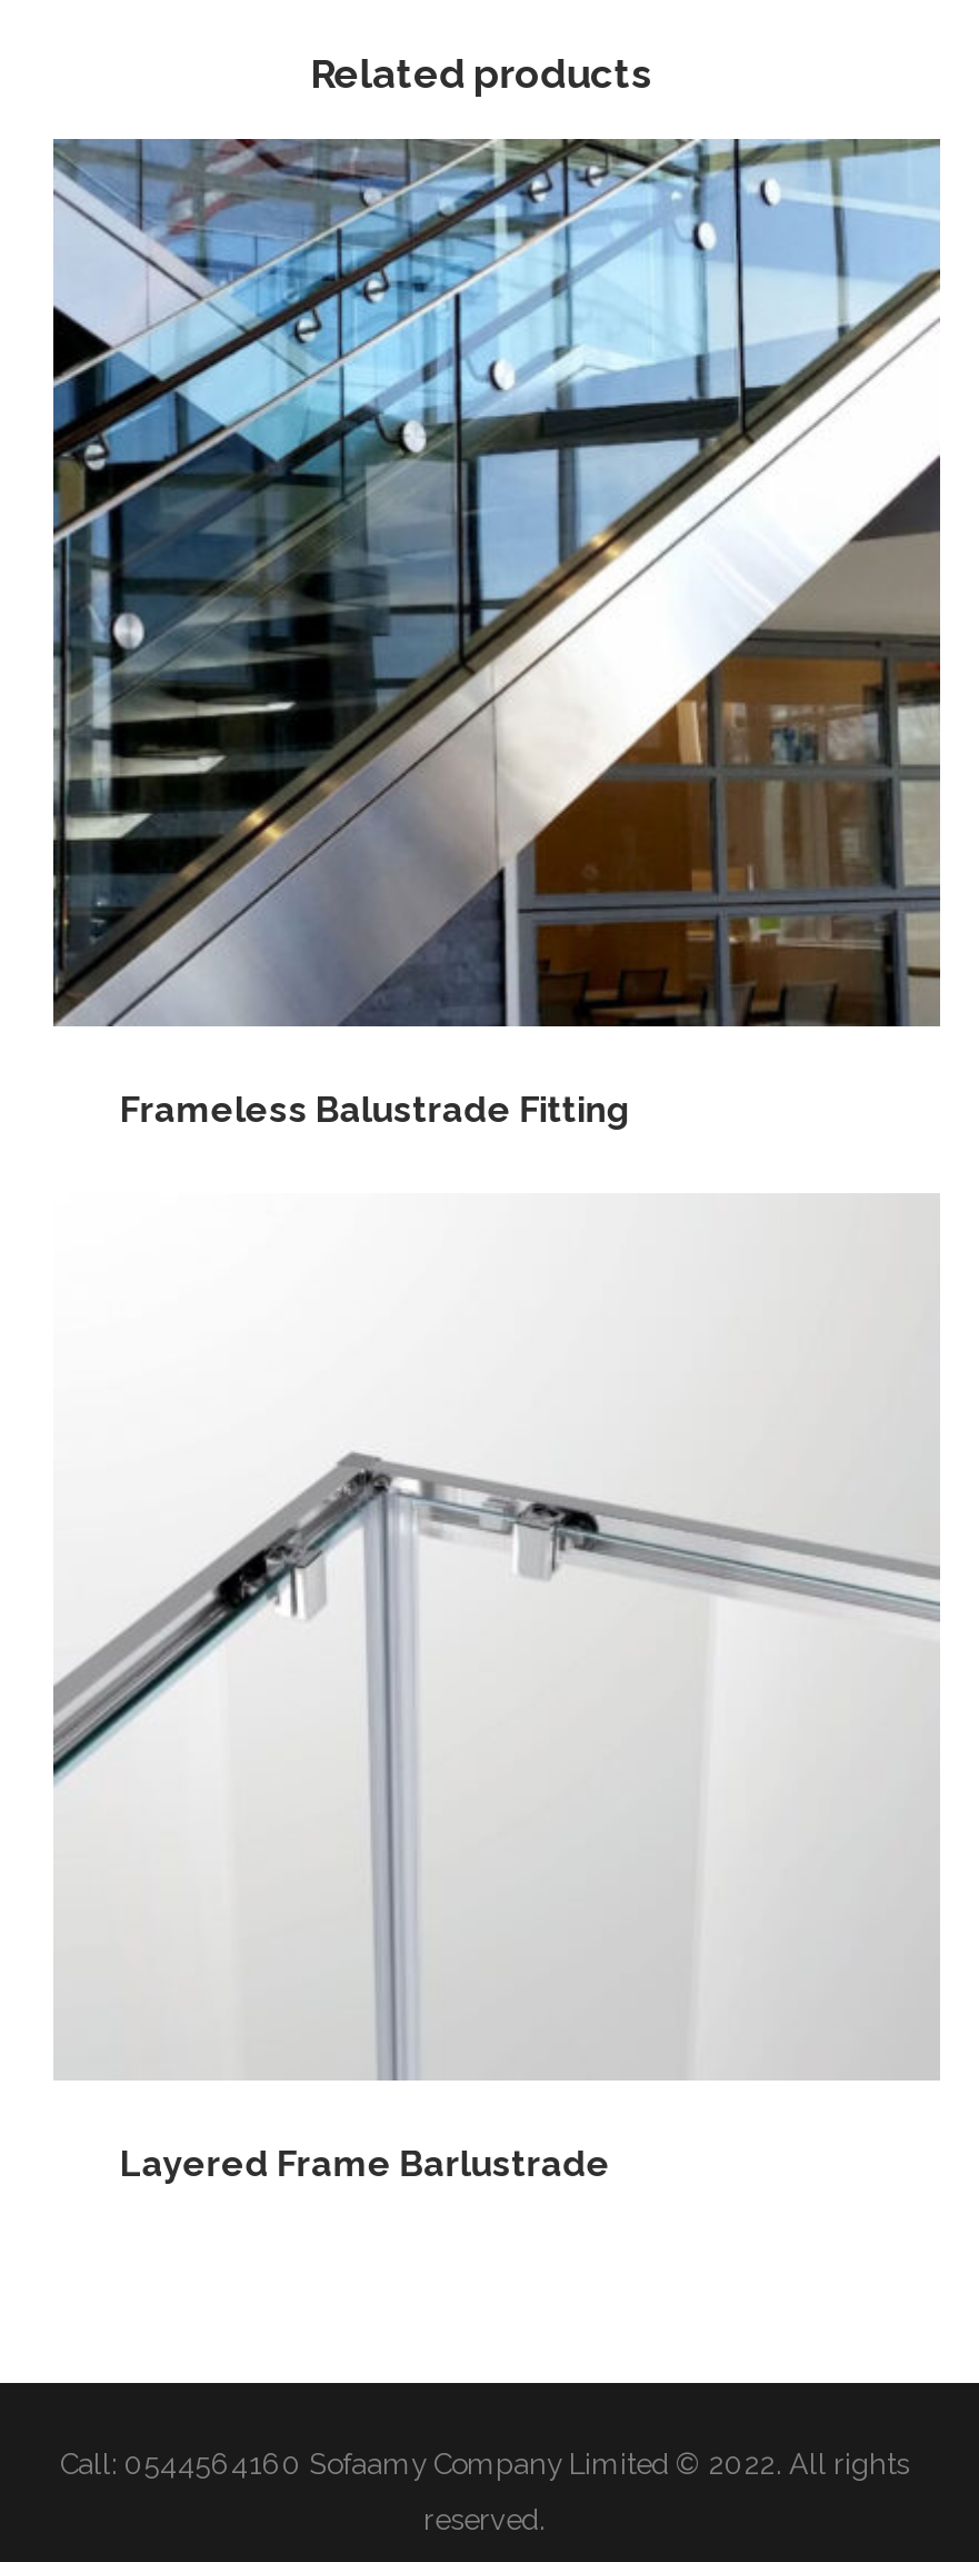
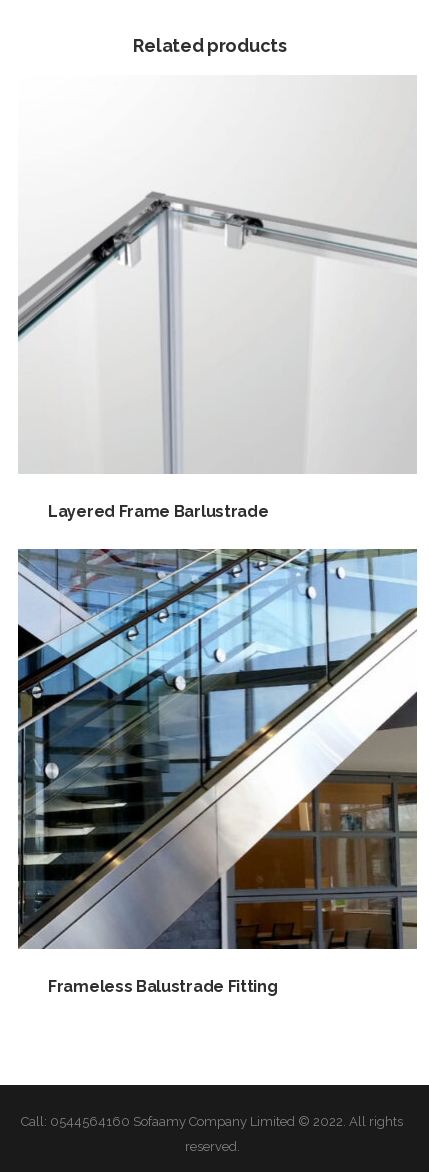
moved down: [image] | Frameless Balustrade Fitting

moved up: [image]

moved up: Layered Frame Barlustrade
